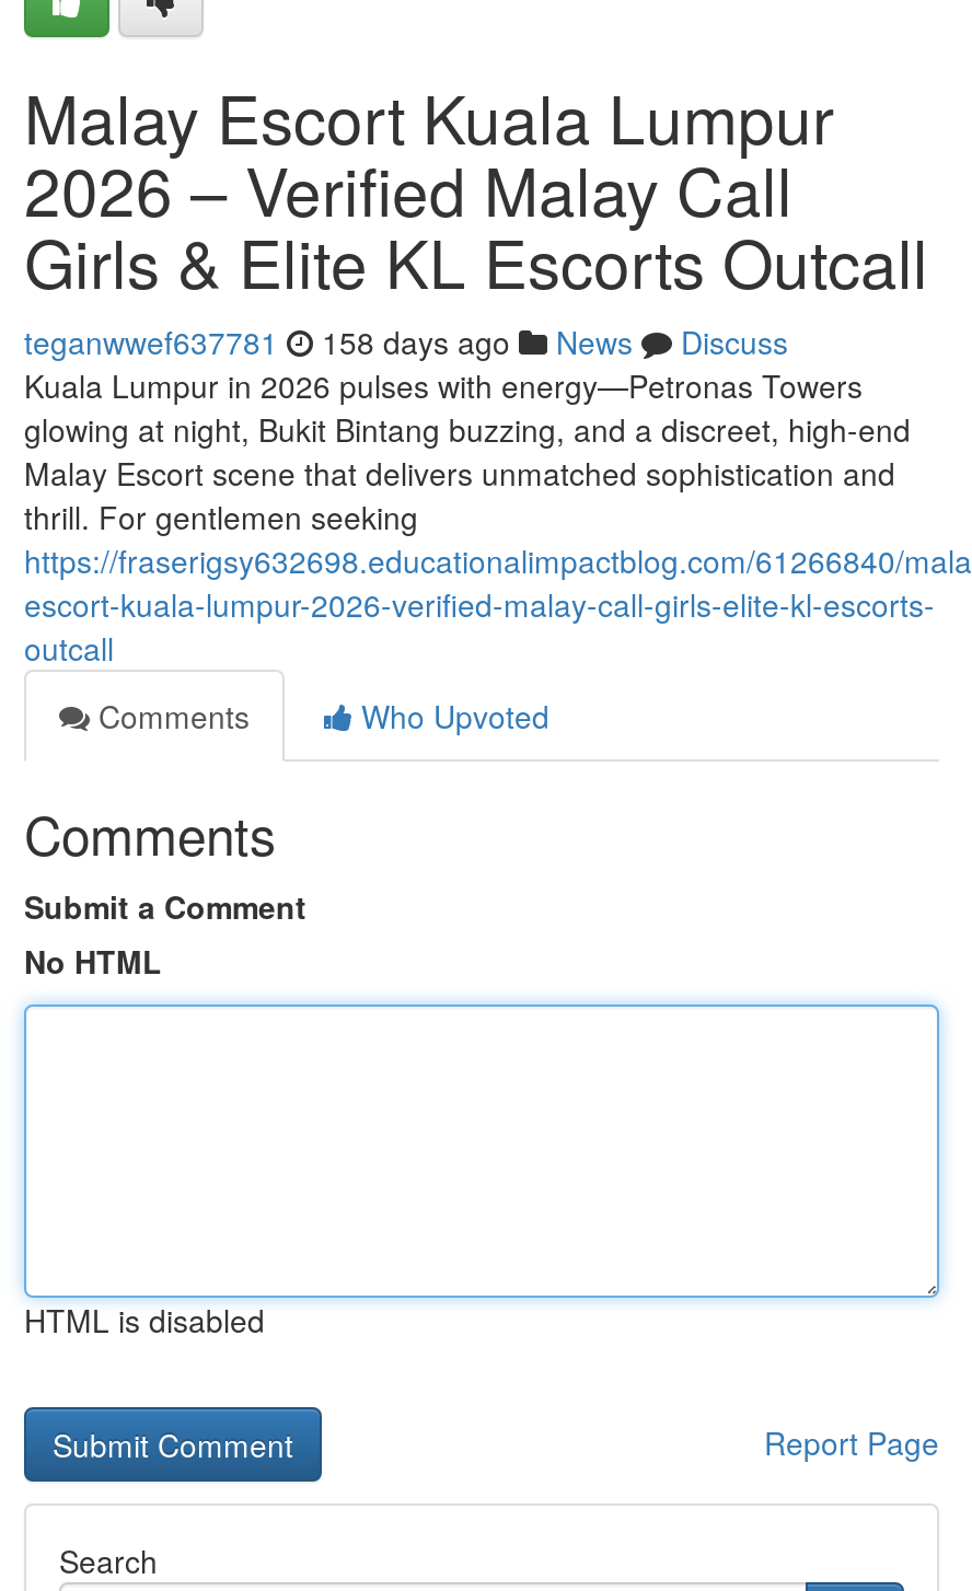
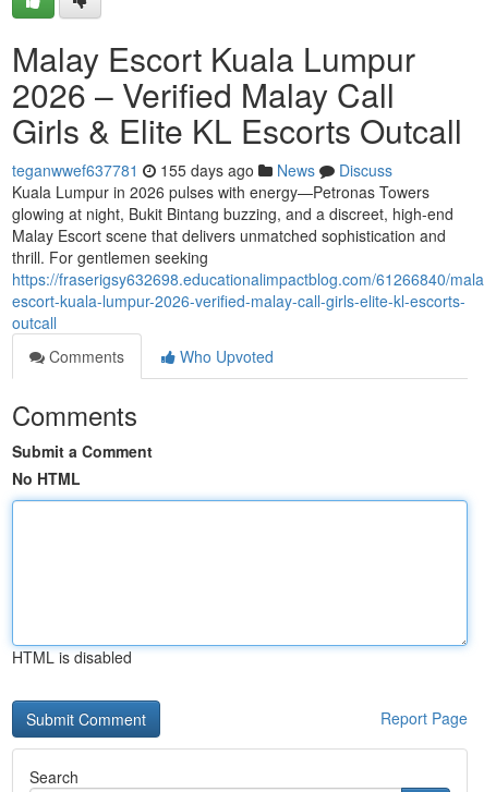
- teganwwef637781 158 days ago News Discuss
+ teganwwef637781 155 days ago News Discuss
